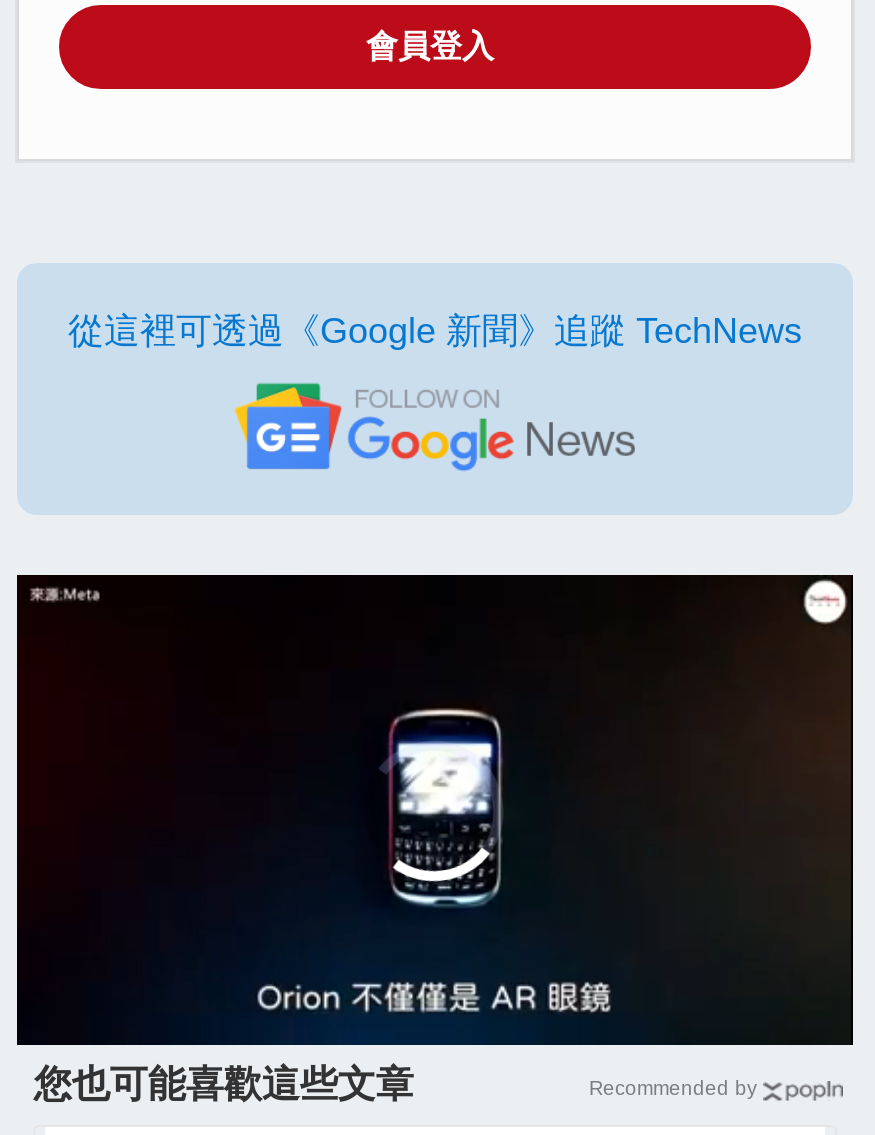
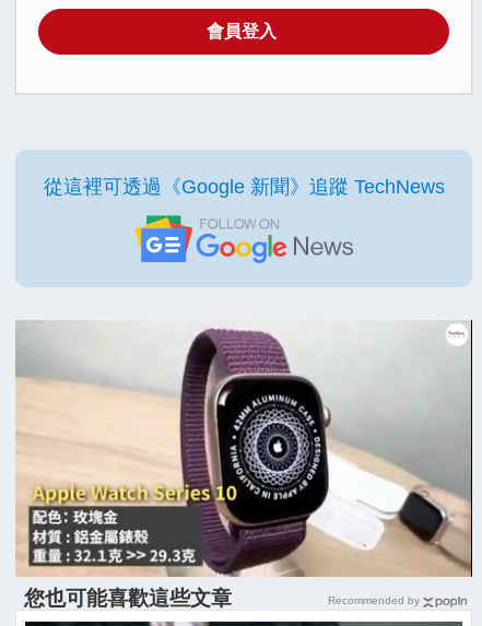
- [image]
+ [image]
